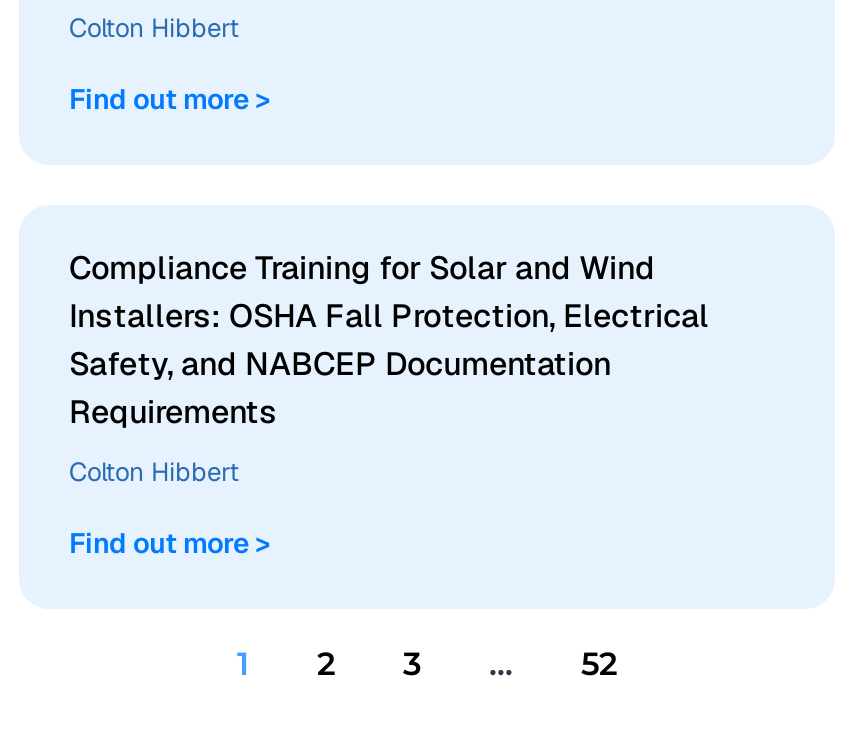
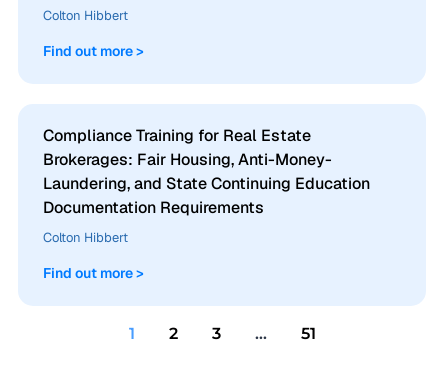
- Compliance Training for Solar and Wind
- Installers: OSHA Fall Protection, Electrical
- Safety, and NABCEP Documentation
- Requirements
+ Compliance Training for Real Estate
+ Brokerages: Fair Housing, Anti-Money-
+ Laundering, and State Continuing Education
+ Documentation Requirements

- 52
+ 51
